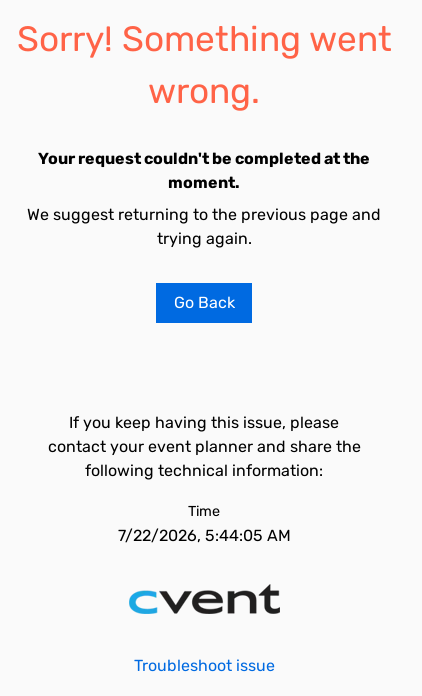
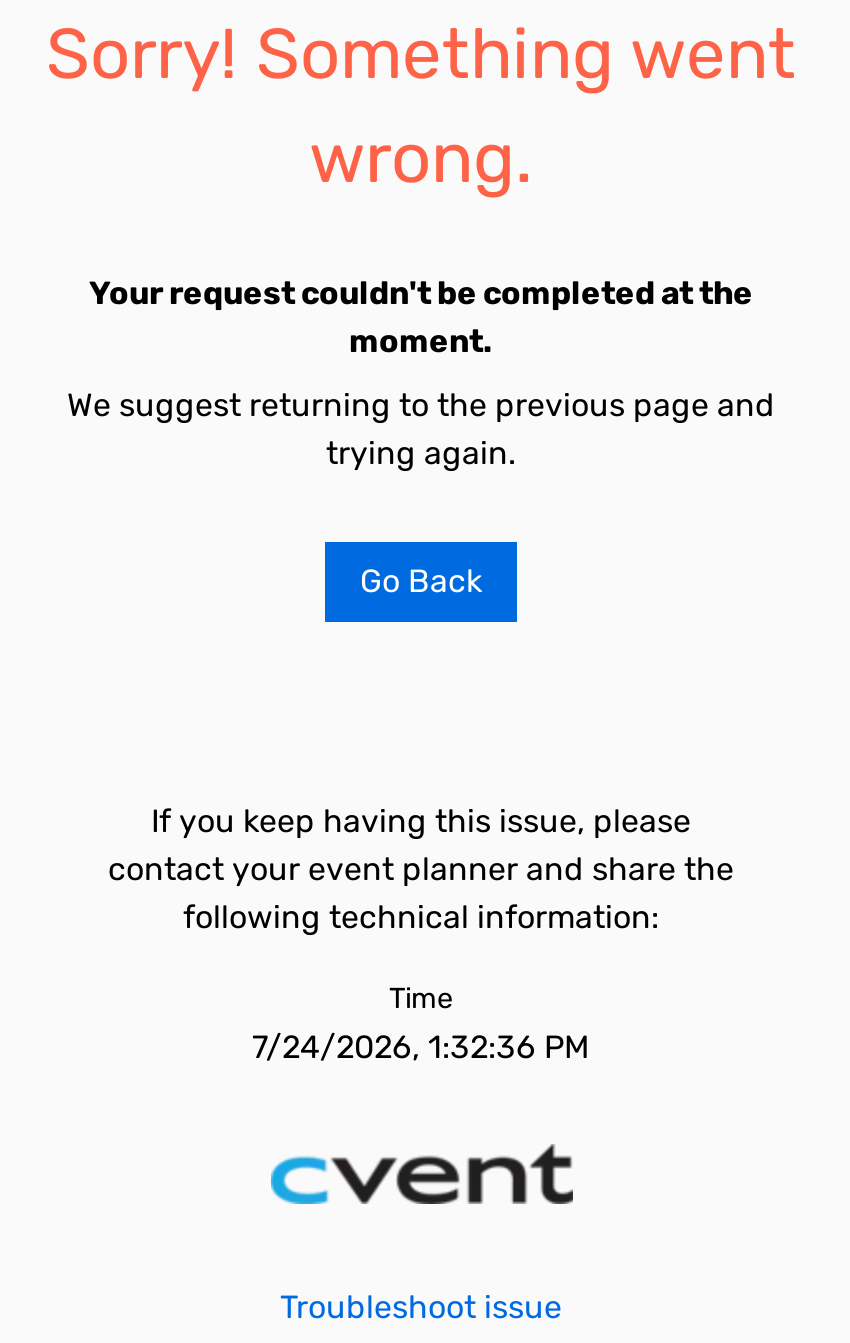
- 7/22/2026, 5:44:05 AM
+ 7/24/2026, 1:32:36 PM
